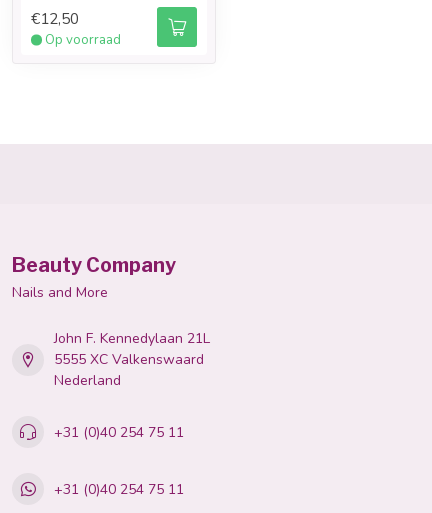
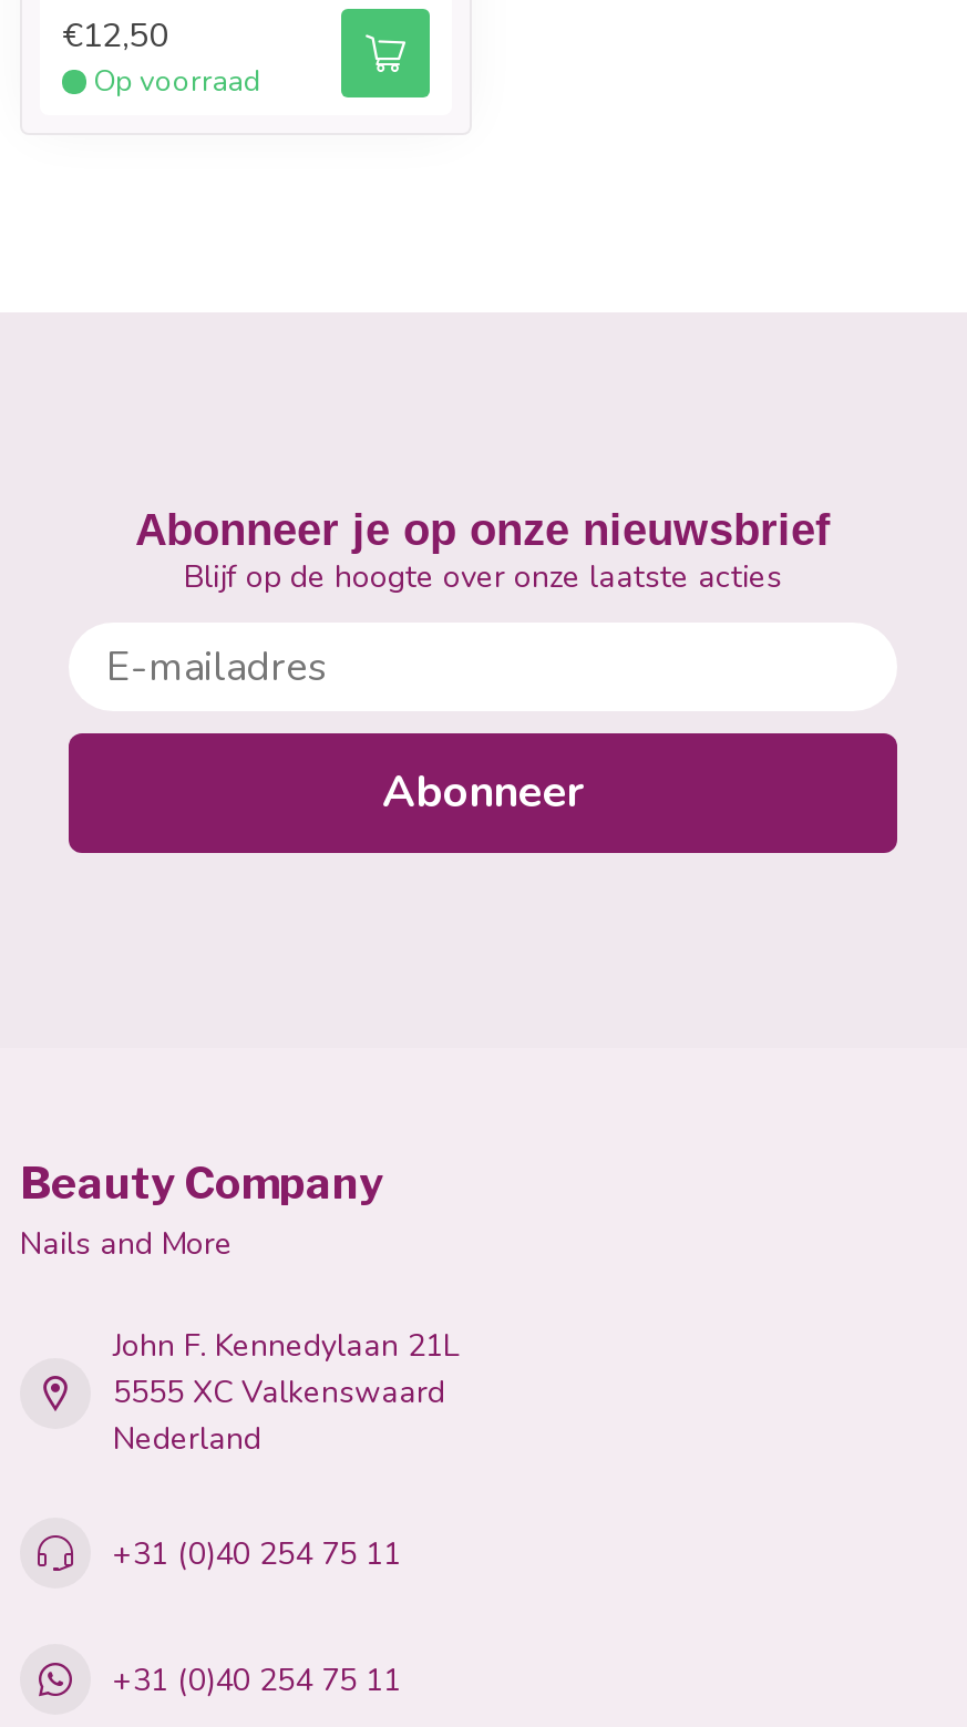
+ Abonneer je op onze nieuwsbrief
+ Blijf op de hoogte over onze laatste acties
+ E-mailadres
+ Abonneer
